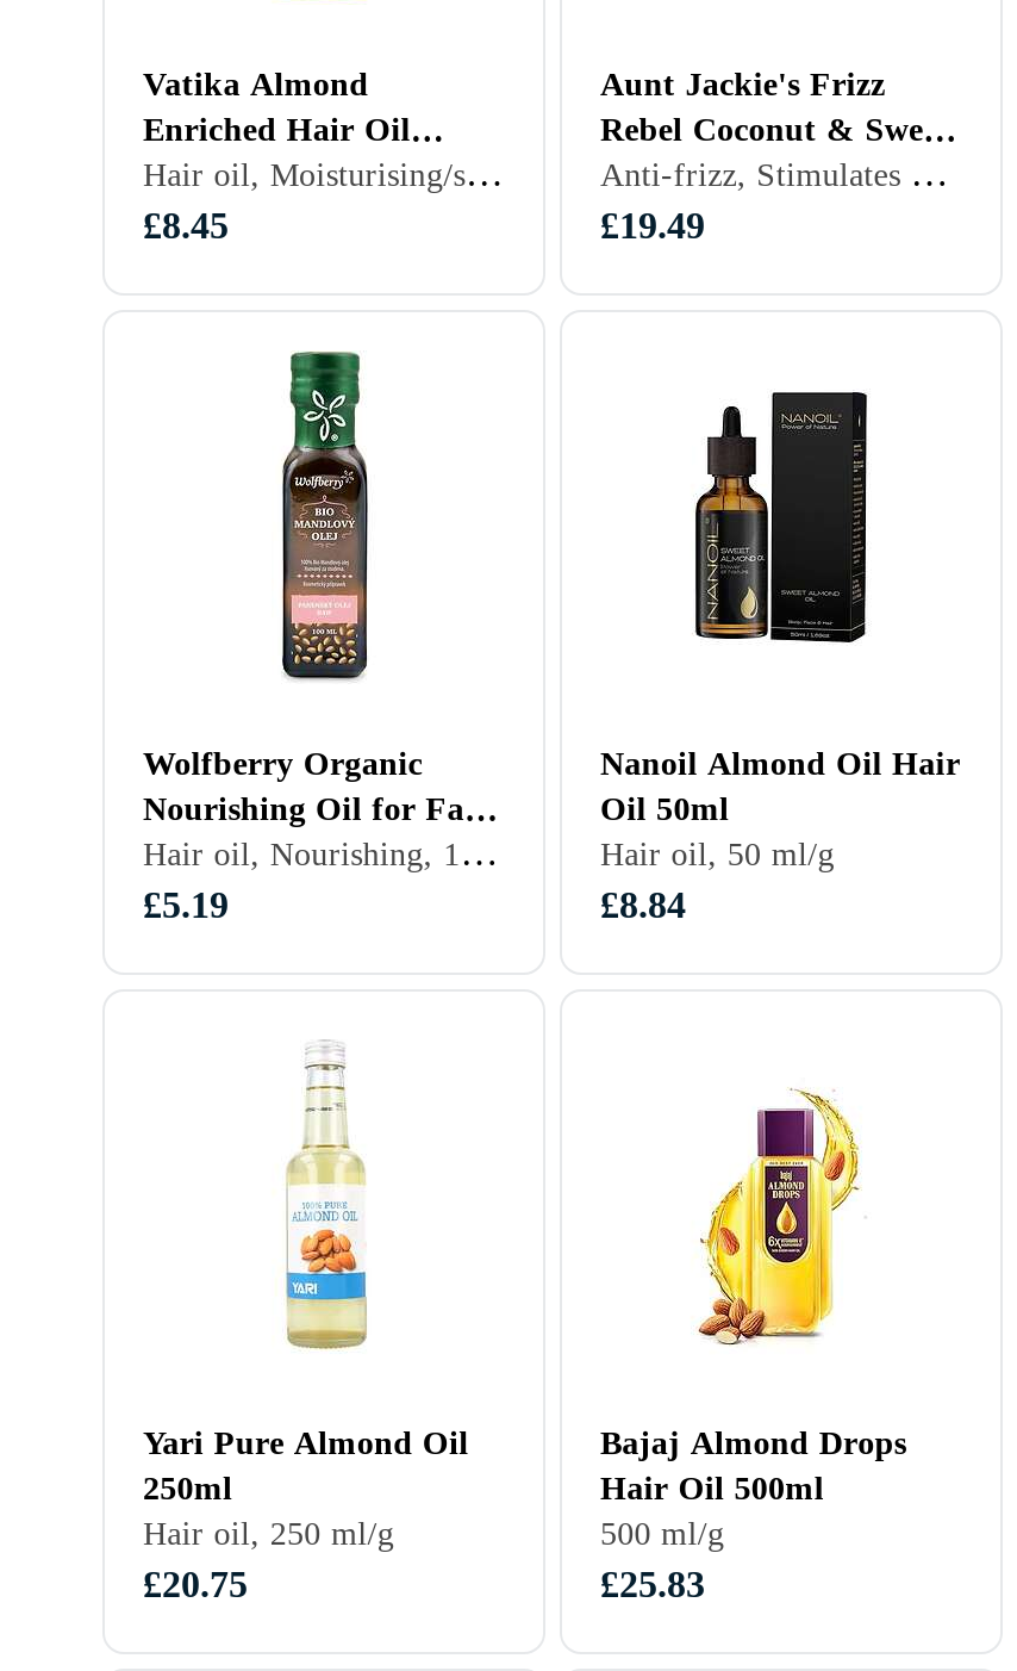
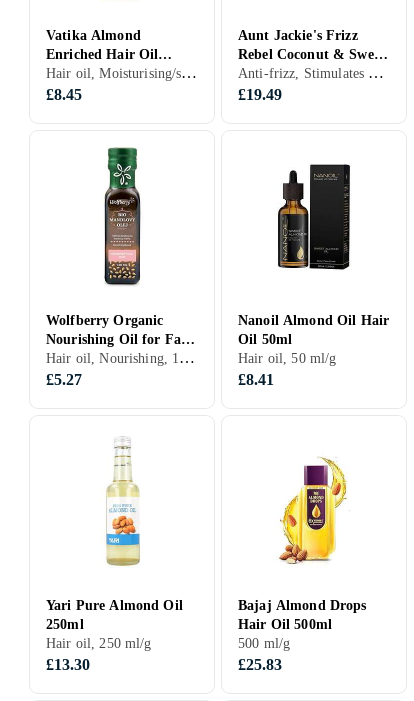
- £5.19
+ £5.27

- £8.84
+ £8.41

- £20.75
+ £13.30
